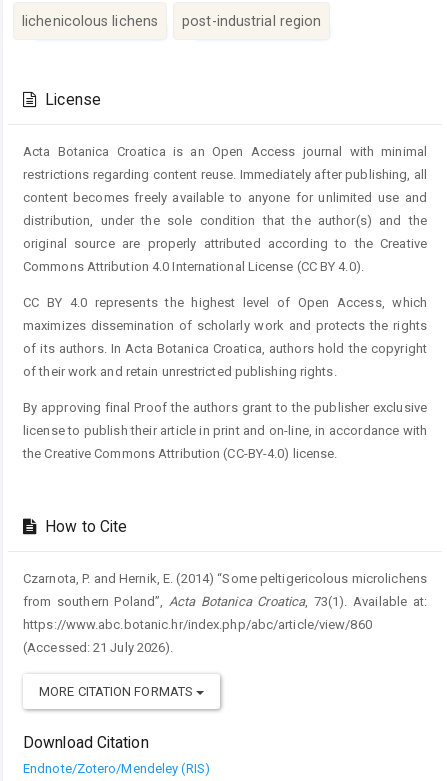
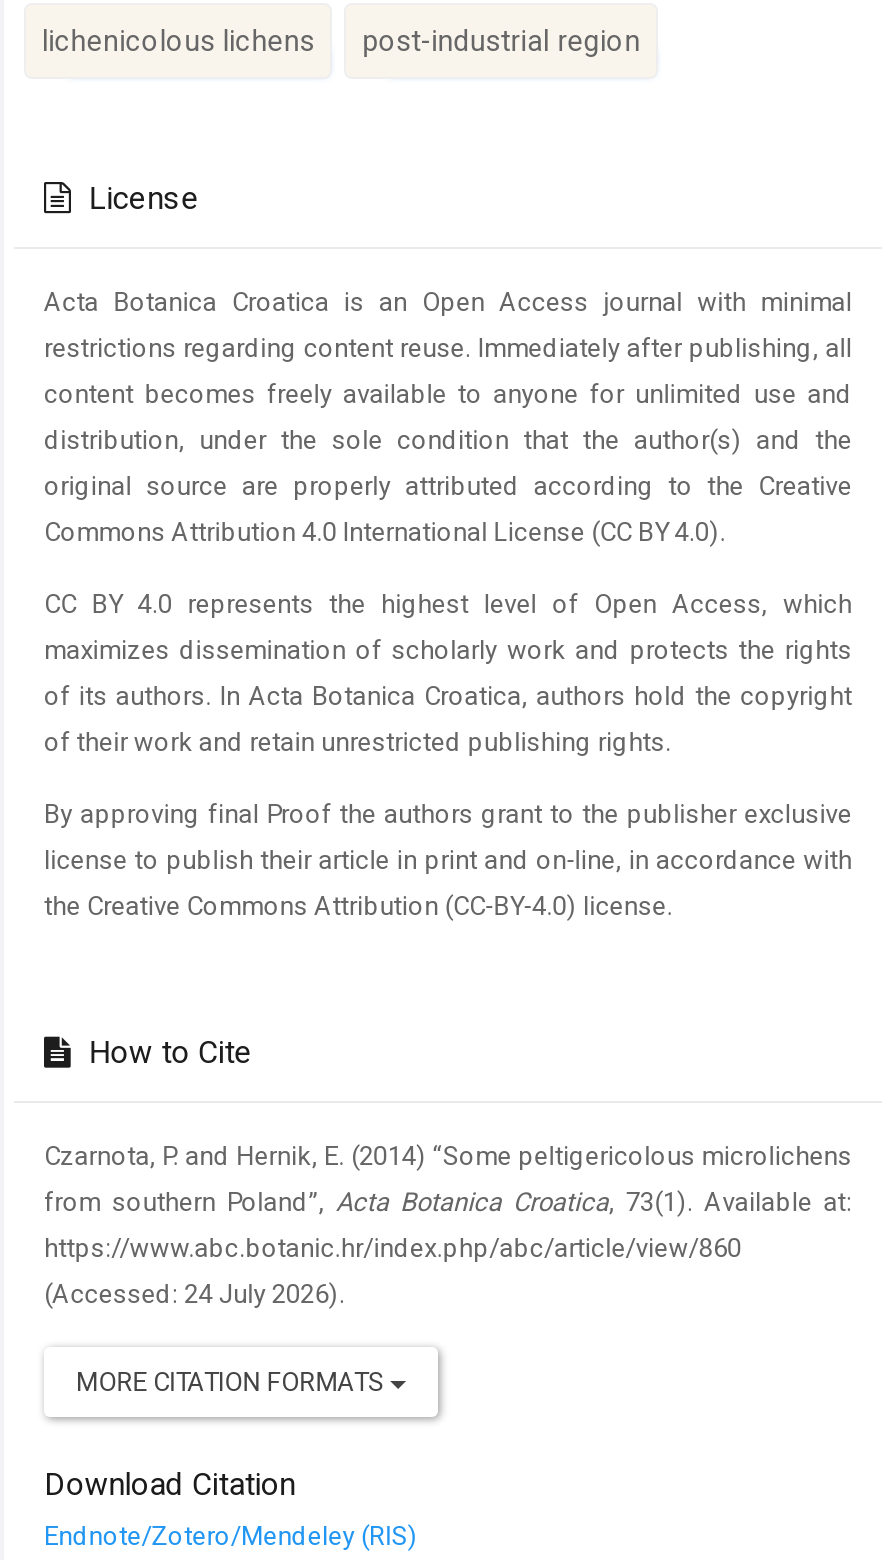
- (Accessed: 21 July 2026).
+ (Accessed: 24 July 2026).
